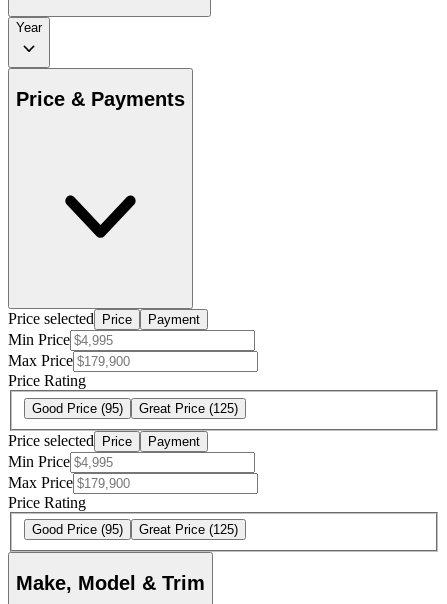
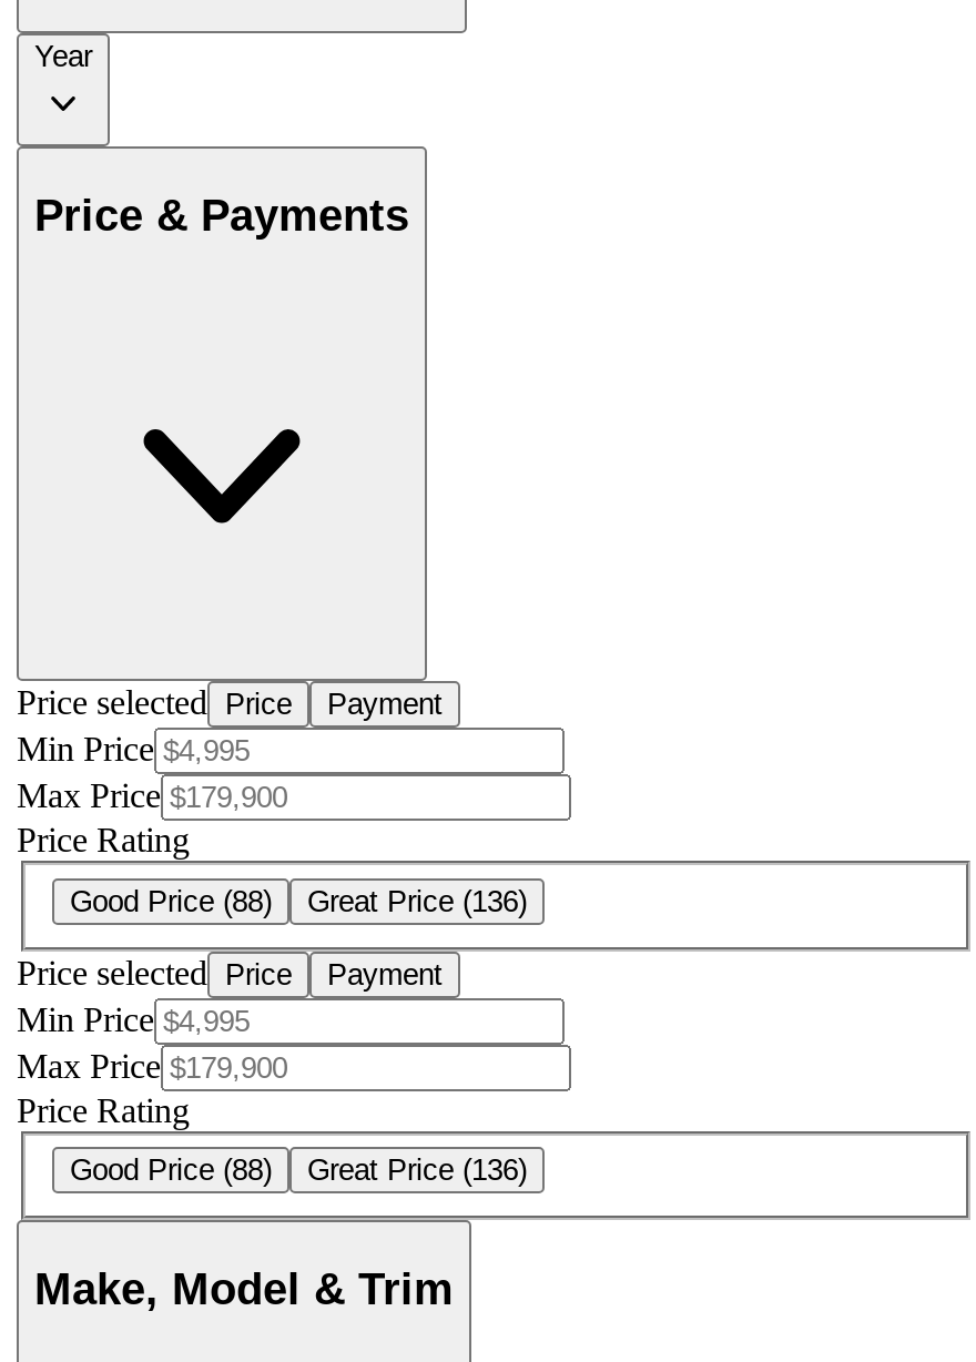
- Good Price (95)
+ Good Price (88)

- Great Price (125)
+ Great Price (136)

- Good Price (95)
+ Good Price (88)

- Great Price (125)
+ Great Price (136)
